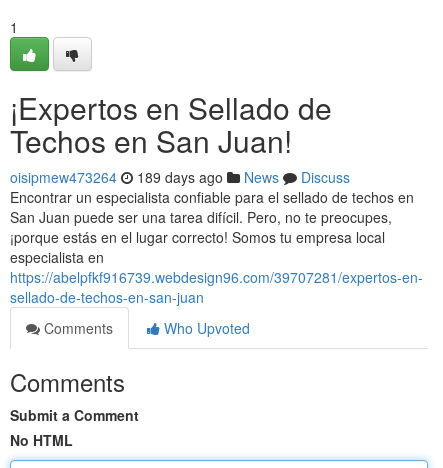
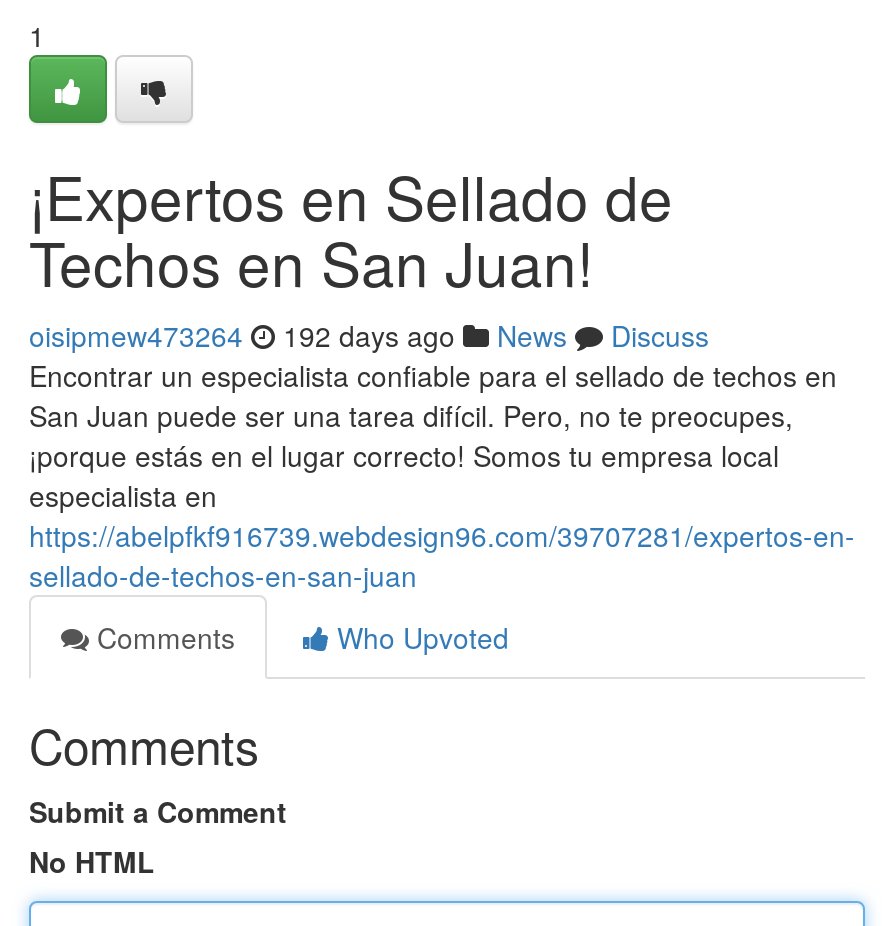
- oisipmew473264 189 days ago News Discuss
+ oisipmew473264 192 days ago News Discuss
